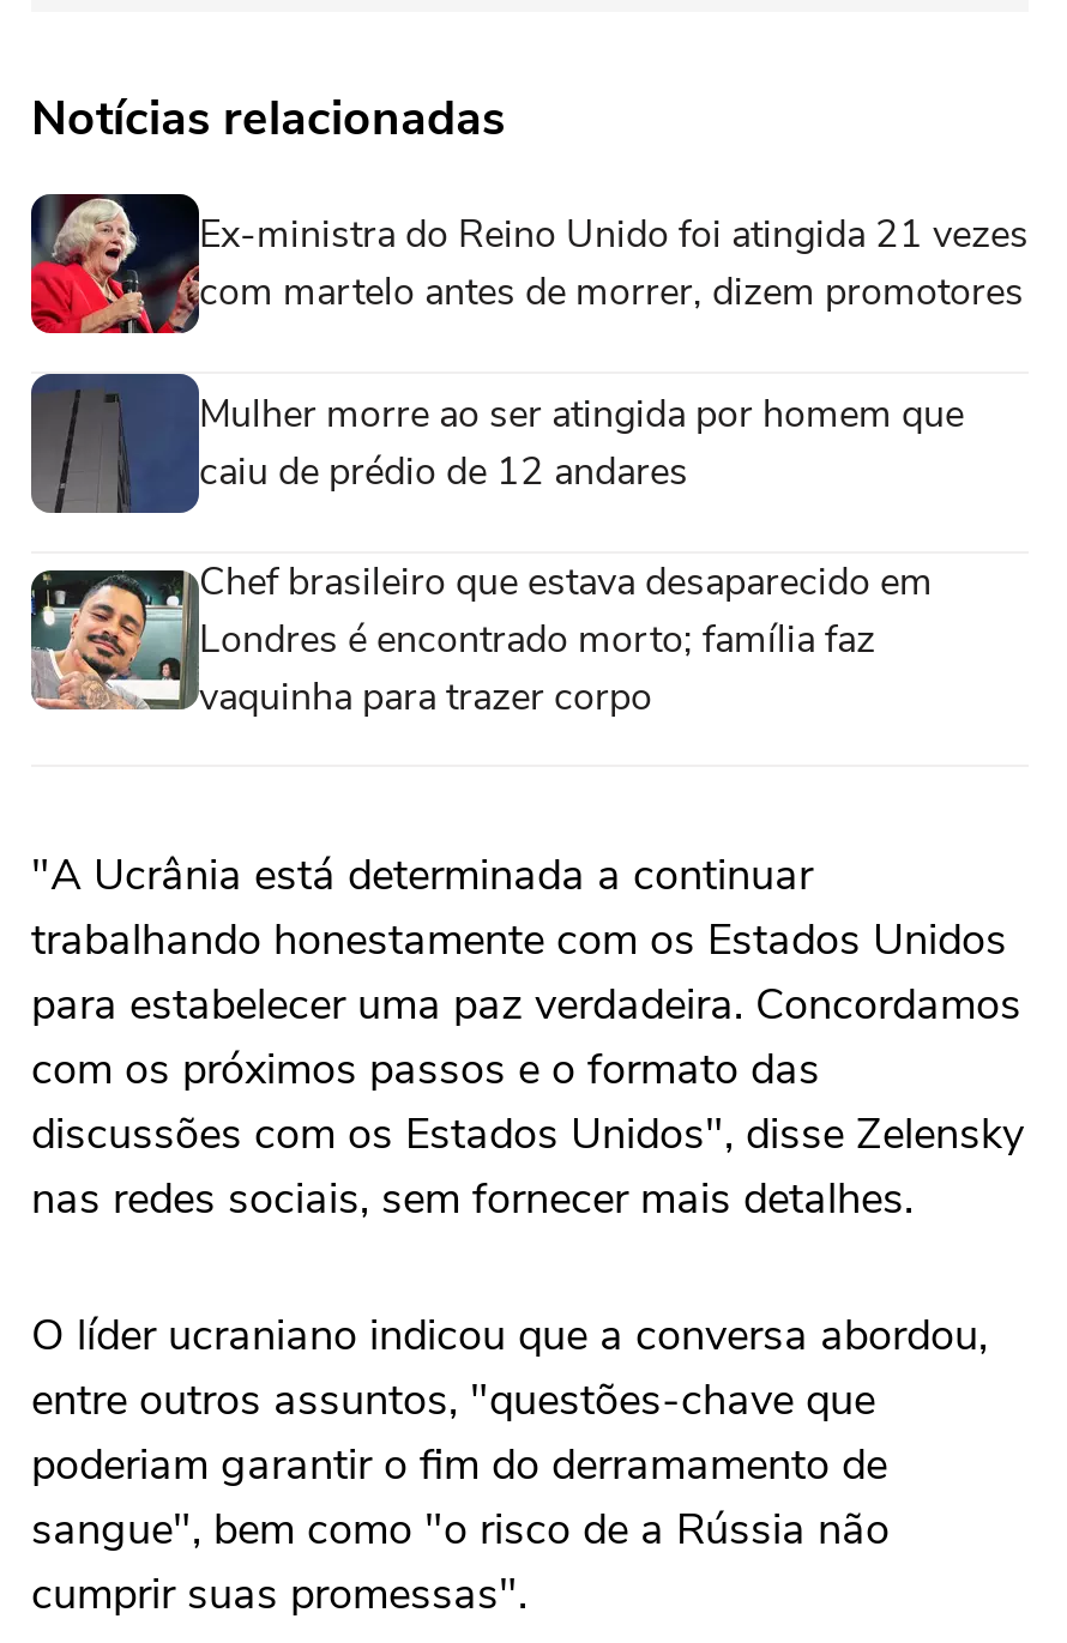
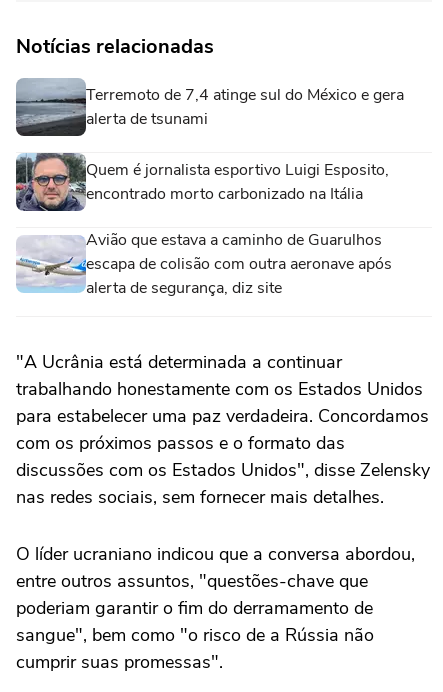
- [image]
- Ex-ministra do Reino Unido foi atingida 21 vezes
- com martelo antes de morrer, dizem promotores
+ [image]
+ Terremoto de 7,4 atinge sul do México e gera
+ alerta de tsunami

- [image]
- Mulher morre ao ser atingida por homem que
- caiu de prédio de 12 andares
+ [image]
+ Quem é jornalista esportivo Luigi Esposito,
+ encontrado morto carbonizado na Itália

- [image]
- Chef brasileiro que estava desaparecido em
- Londres é encontrado morto; família faz
- vaquinha para trazer corpo
+ [image]
+ Avião que estava a caminho de Guarulhos
+ escapa de colisão com outra aeronave após
+ alerta de segurança, diz site
